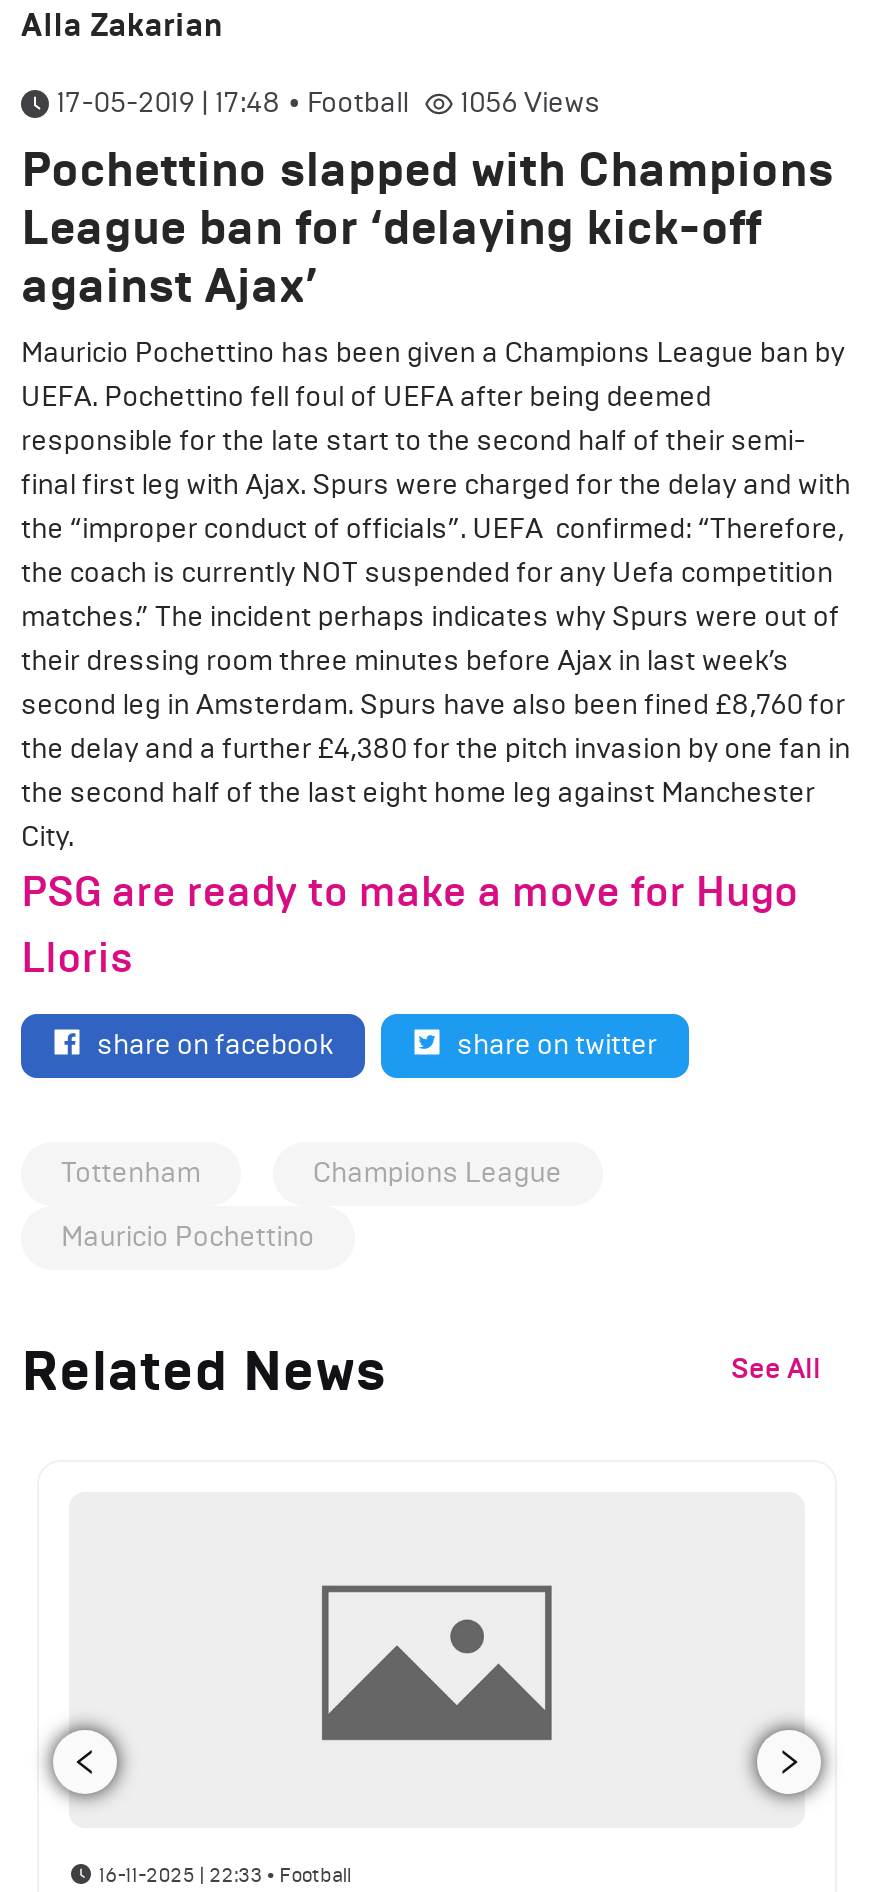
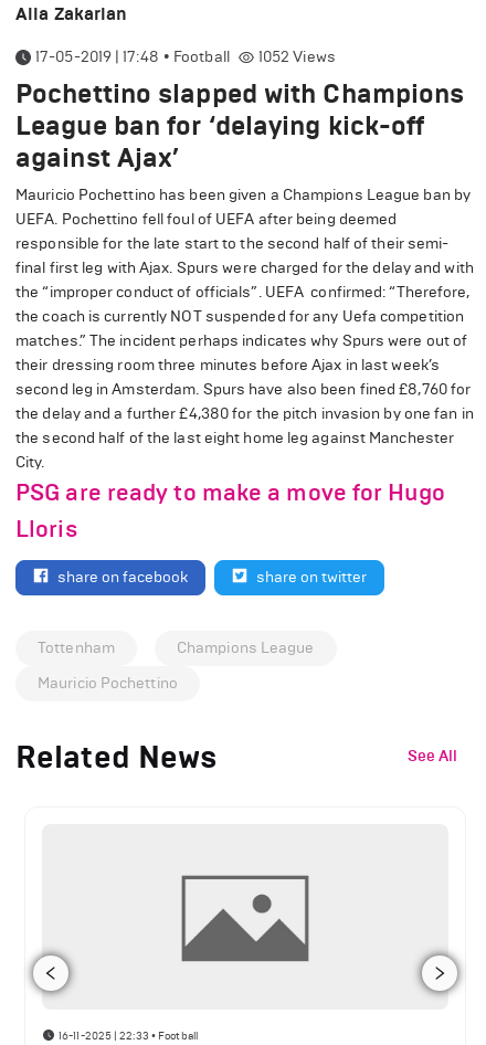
- 1056 Views
+ 1052 Views
